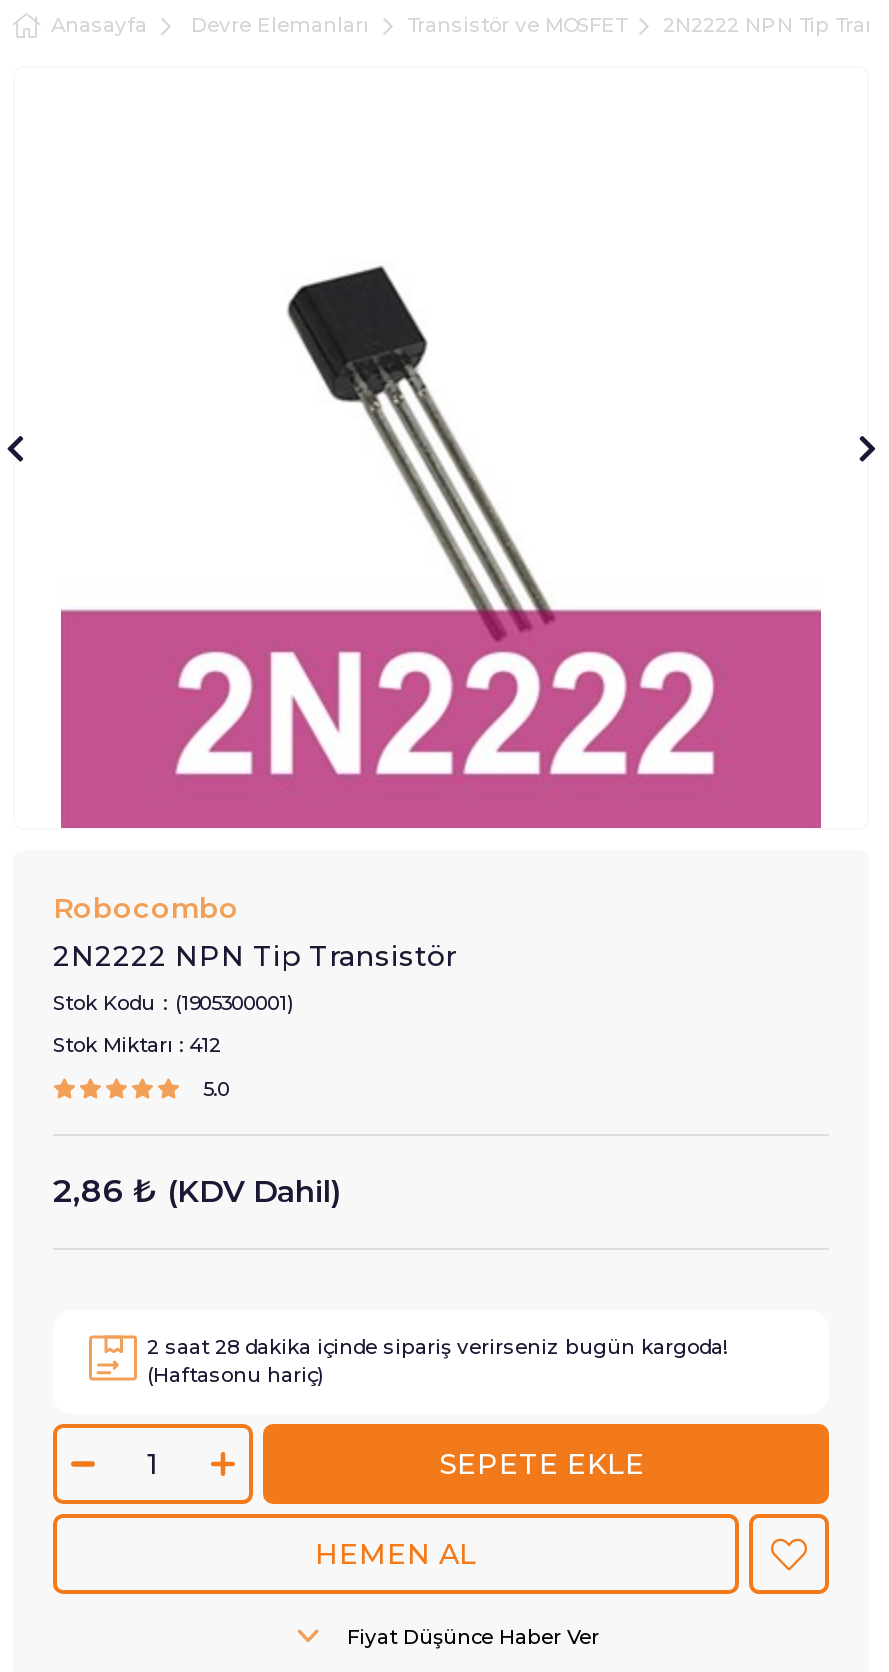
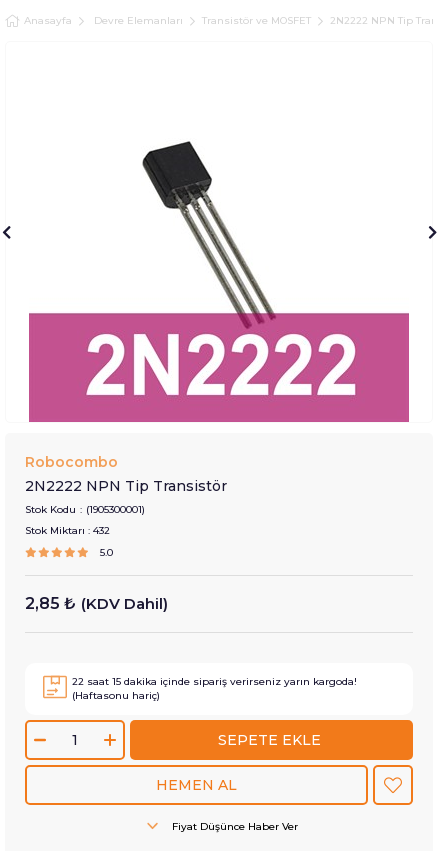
- Stok Miktarı 412
+ Stok Miktarı 432

- 2,86 ₺ (KDV Dahil)
+ 2,85 ₺ (KDV Dahil)

- 2 saat 28 dakika içinde sipariş verirseniz bugün kargoda!
+ 22 saat 15 dakika içinde sipariş verirseniz yarın kargoda!
